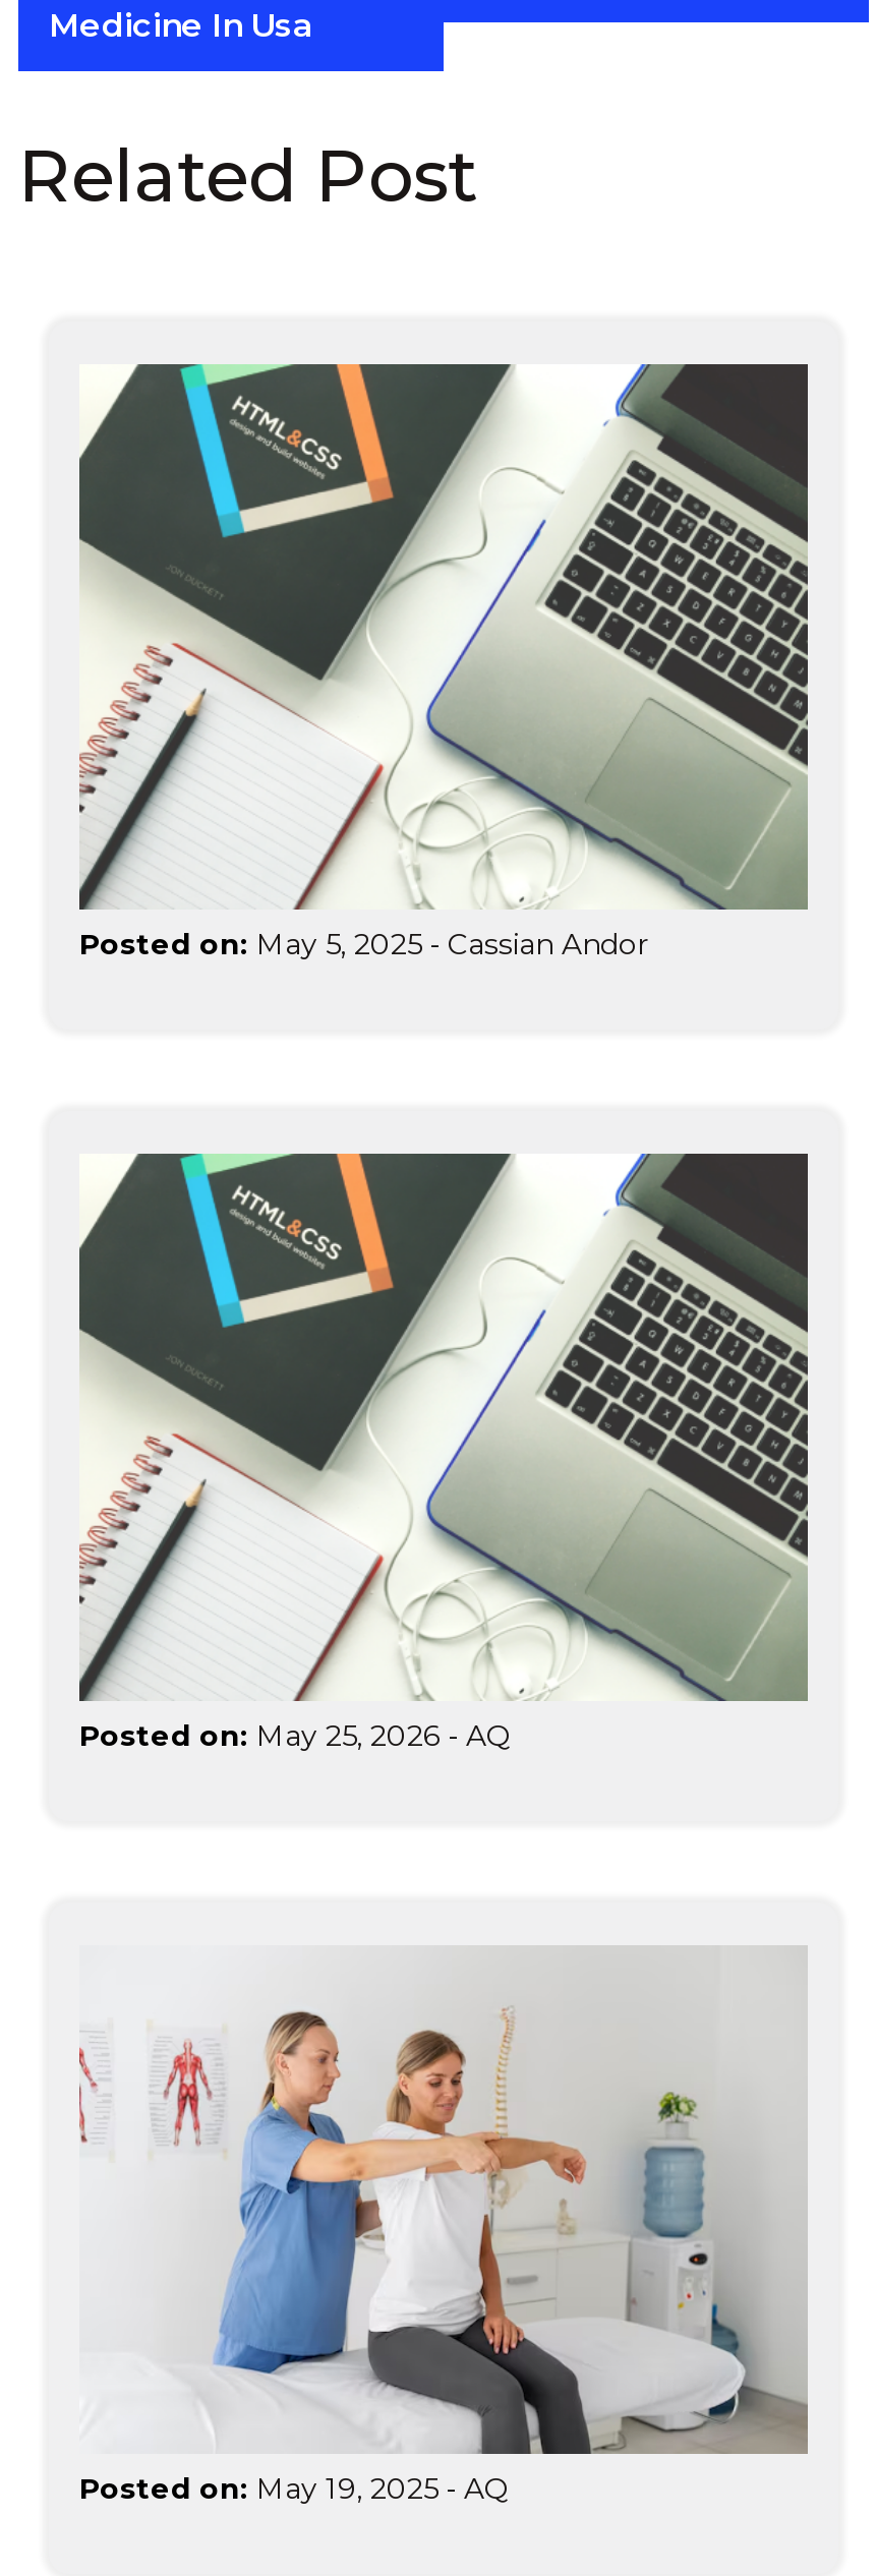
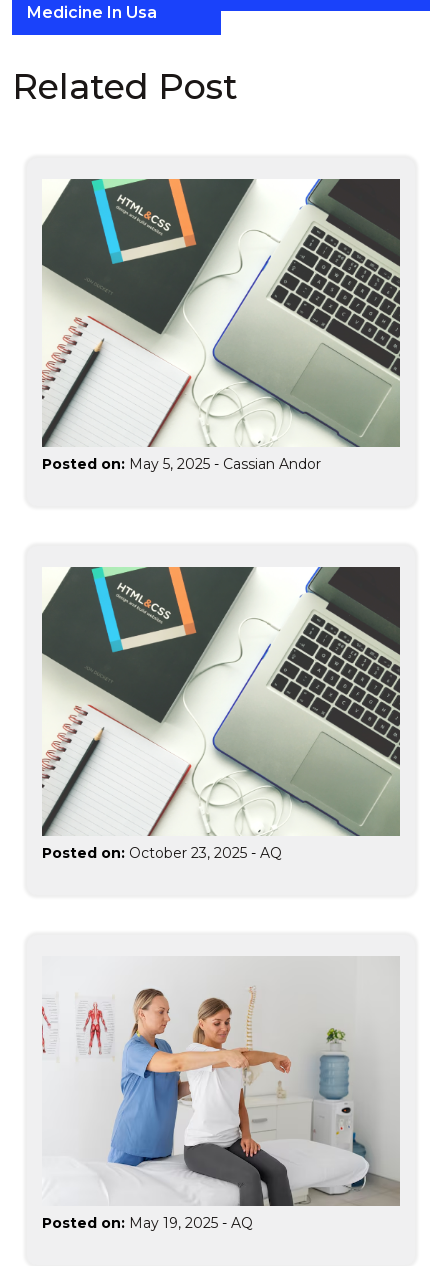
- Posted on: May 25, 2026 - AQ
+ Posted on: October 23, 2025 - AQ
